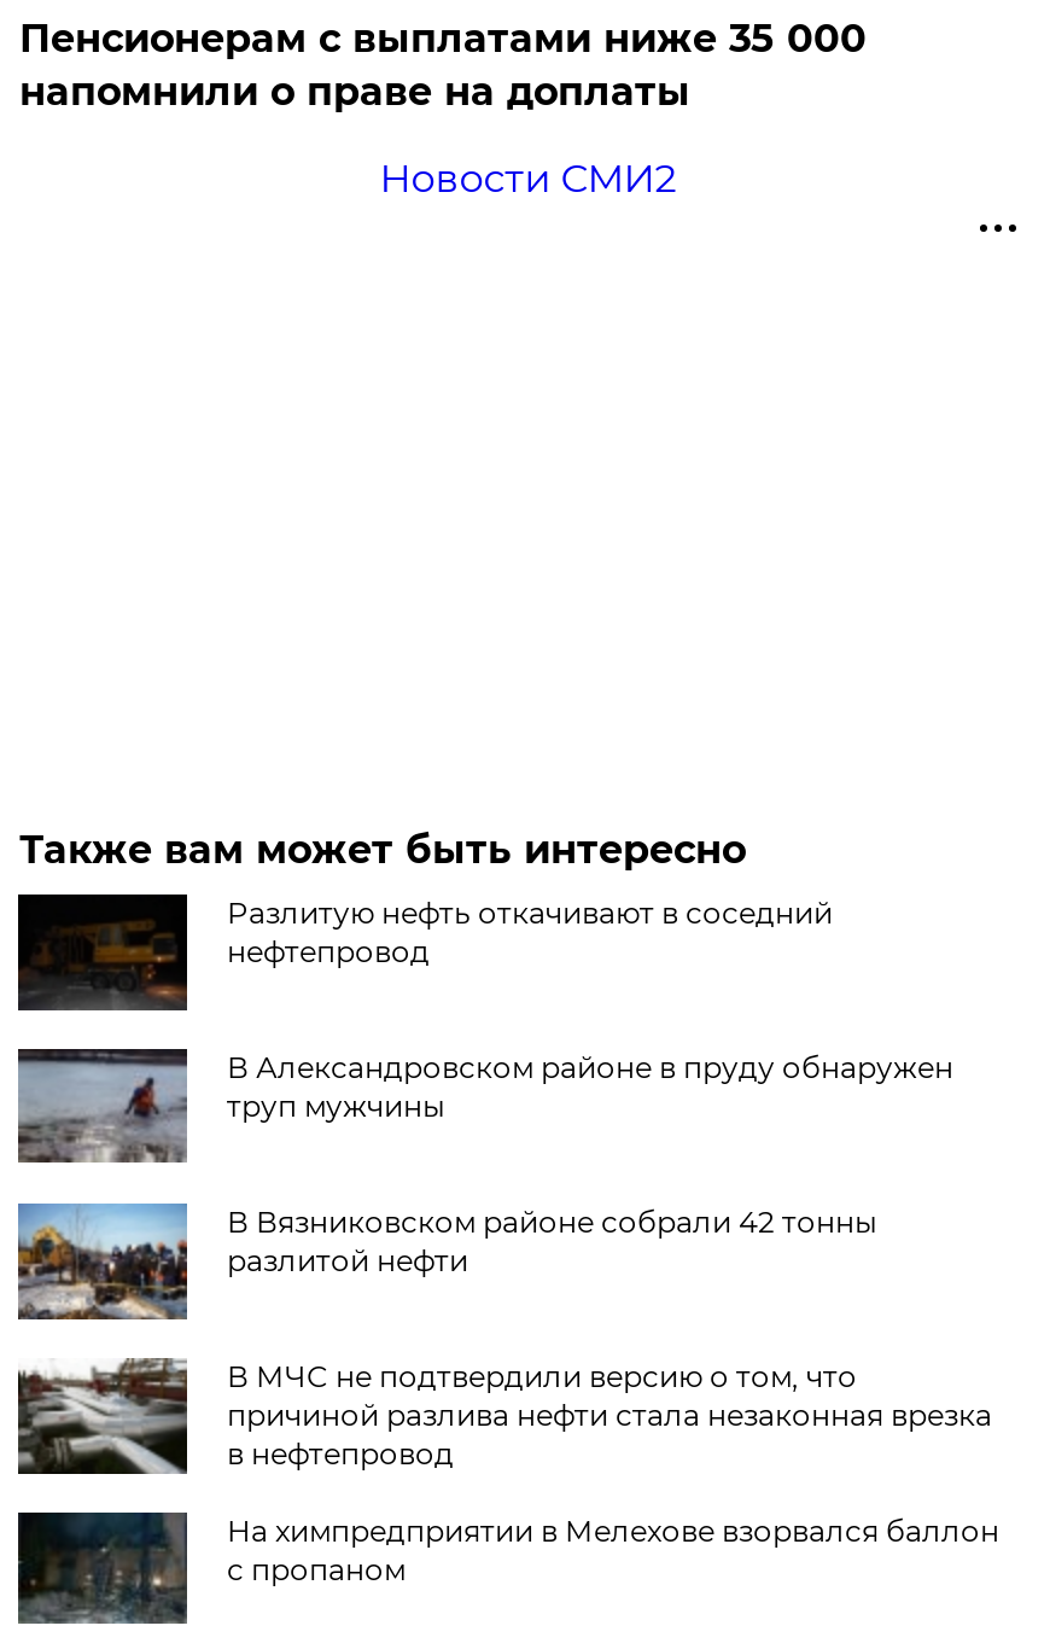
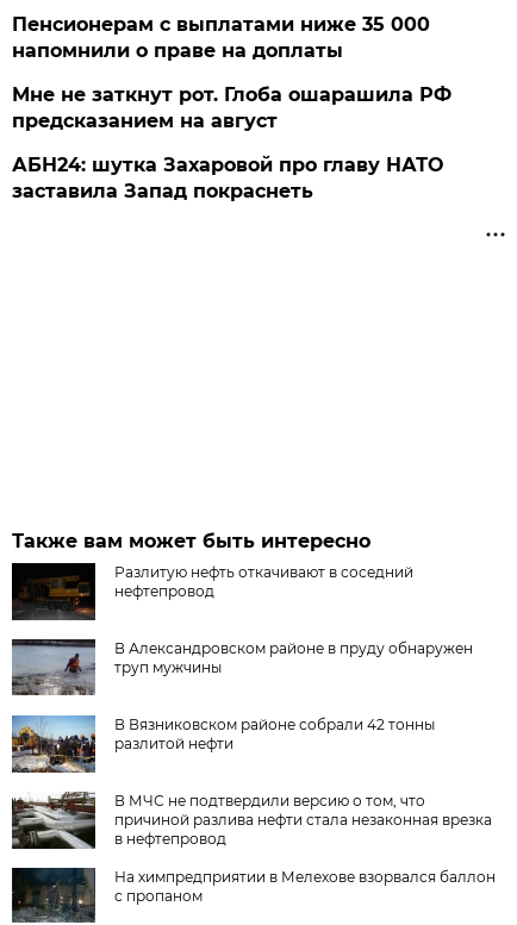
- Новости СМИ2
+ Мне не заткнут рот. Глоба ошарашила РФ
+ предсказанием на август
+ АБН24: шутка Захаровой про главу НАТО
+ заставила Запад покраснеть
